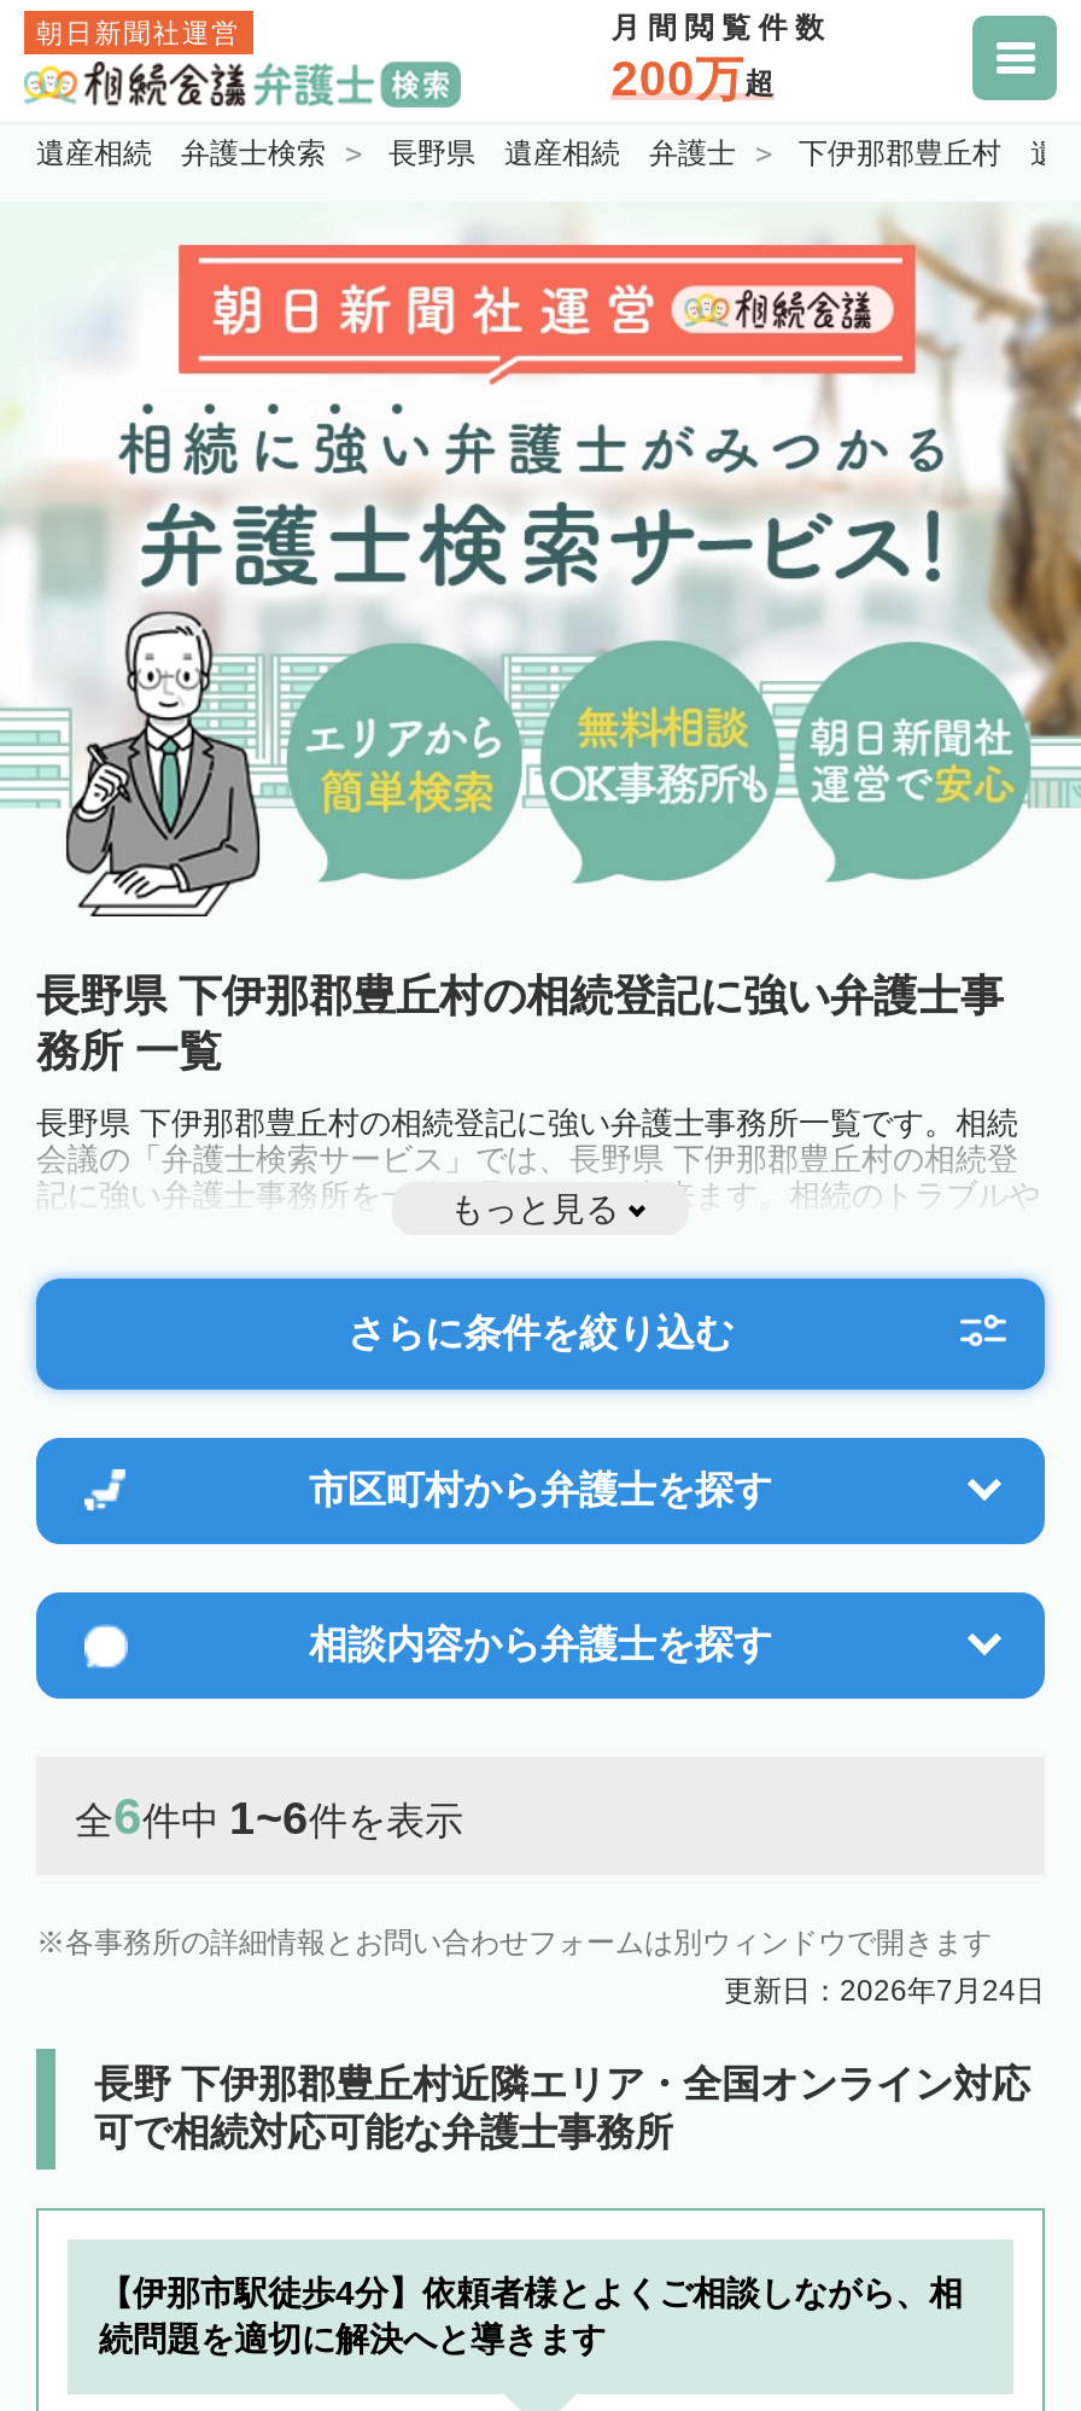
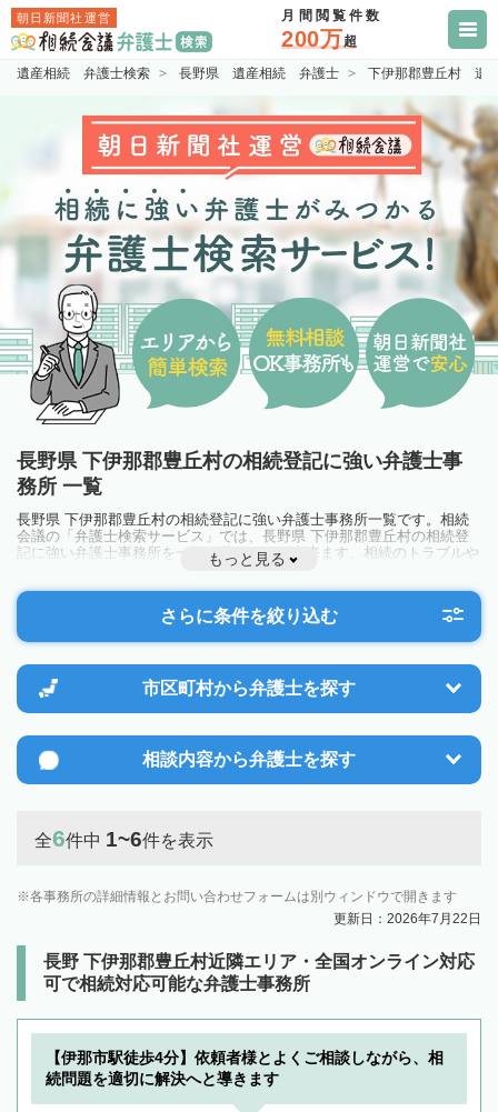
- 更新日：2026年7月24日
+ 更新日：2026年7月22日
